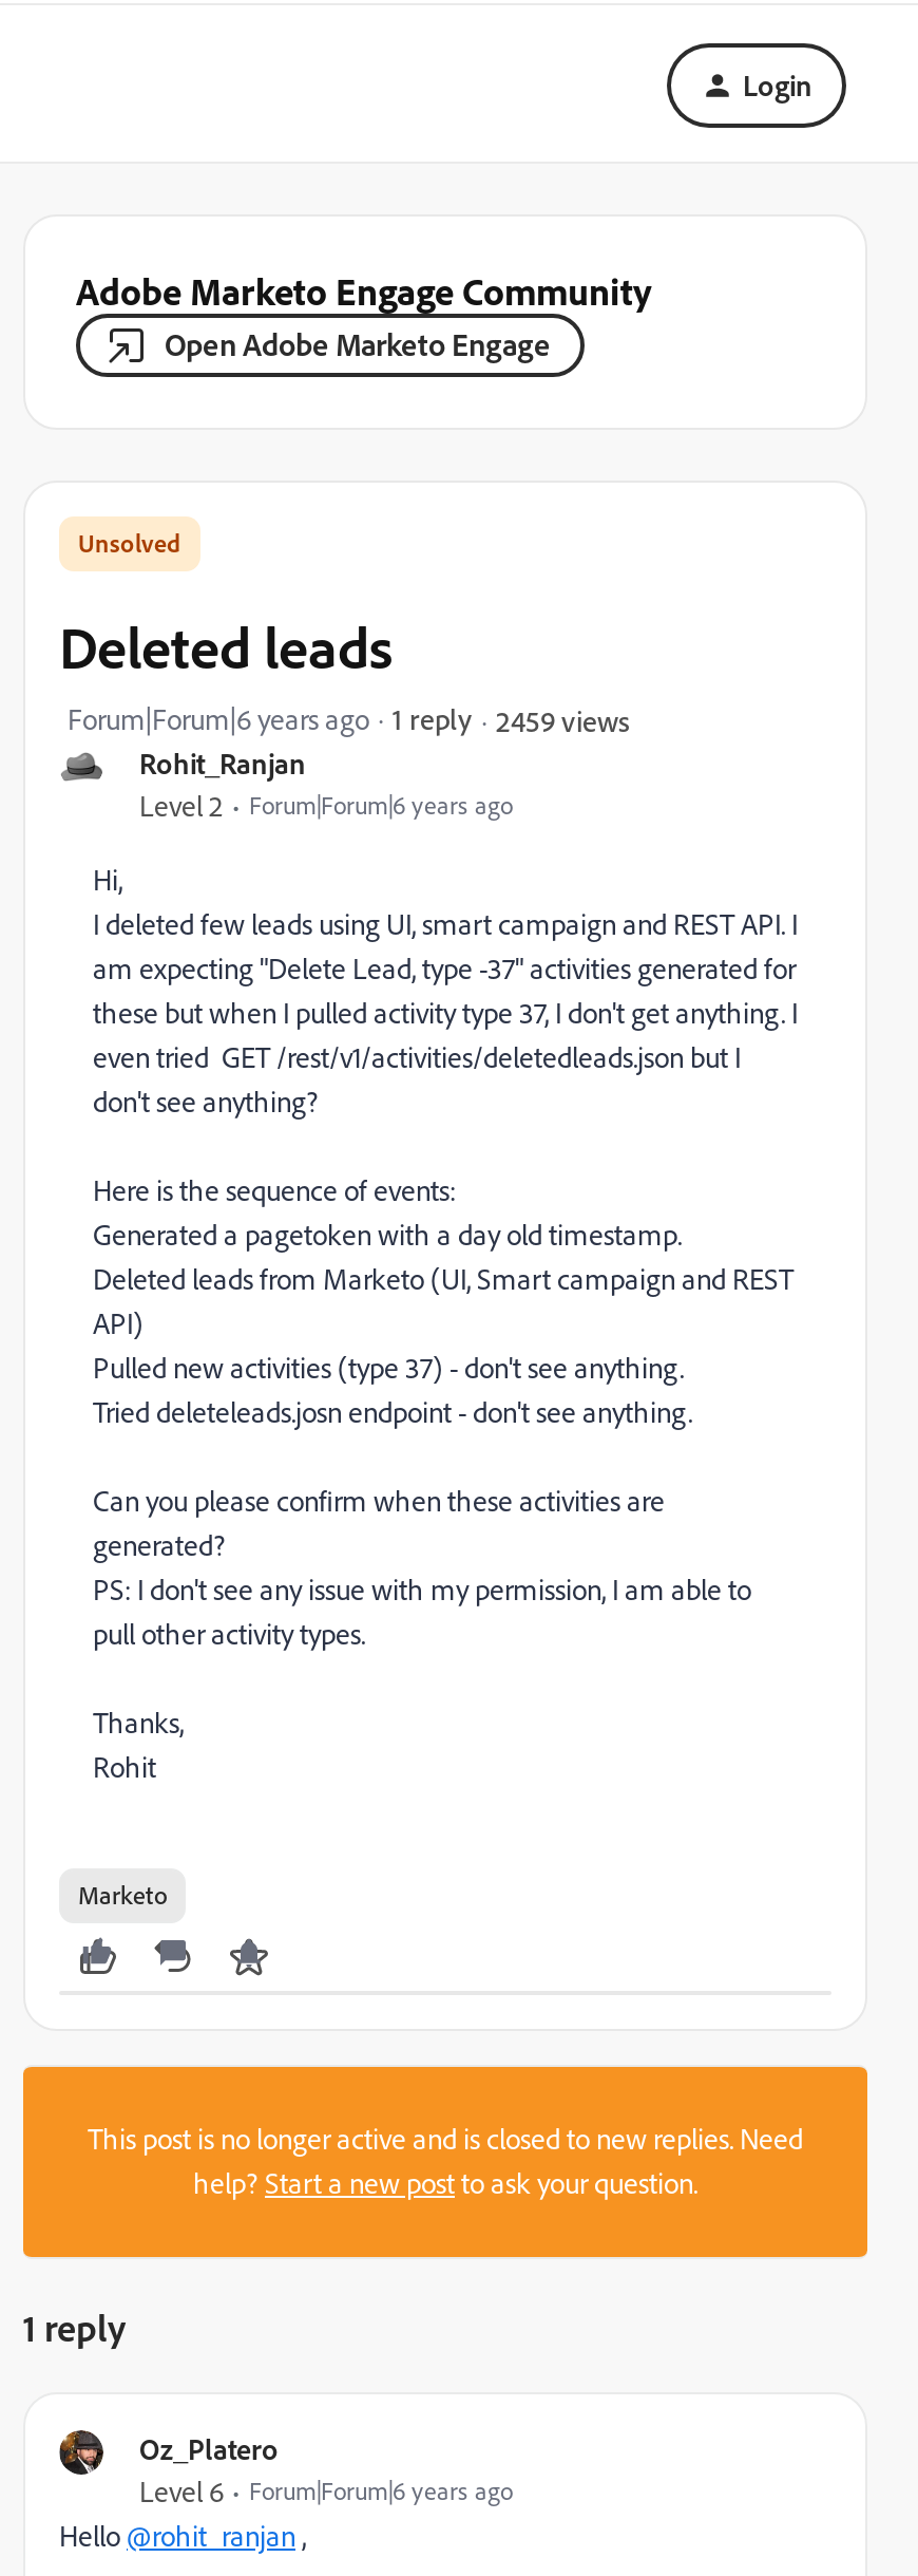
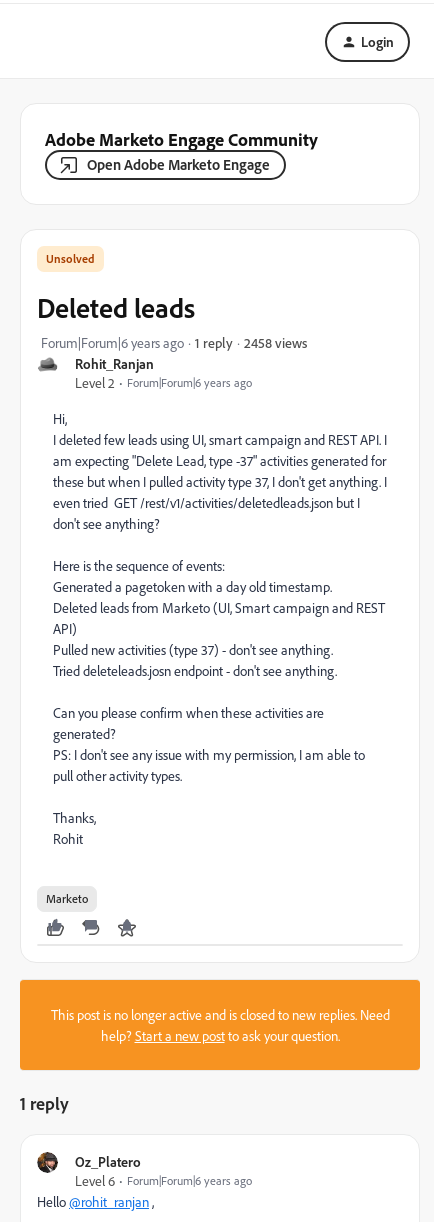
- 2459 views
+ 2458 views
